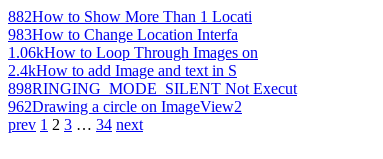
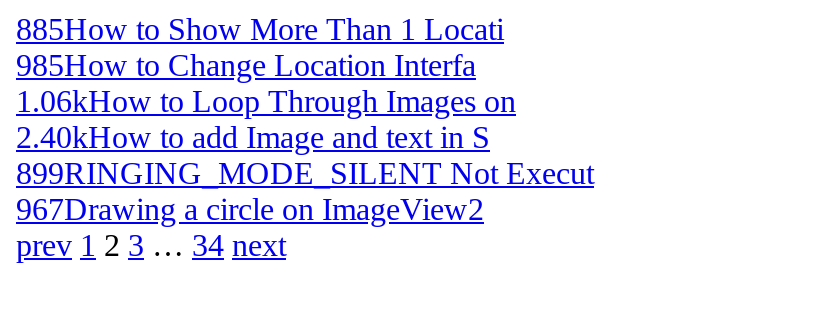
- 882How to Show More Than 1 Locati
+ 885How to Show More Than 1 Locati

- 983How to Change Location Interfa
+ 985How to Change Location Interfa

- 2.4kHow to add Image and text in S
+ 2.40kHow to add Image and text in S

- 898RINGING_MODE_SILENT Not Execut
+ 899RINGING_MODE_SILENT Not Execut

- 962Drawing a circle on ImageView2
+ 967Drawing a circle on ImageView2
